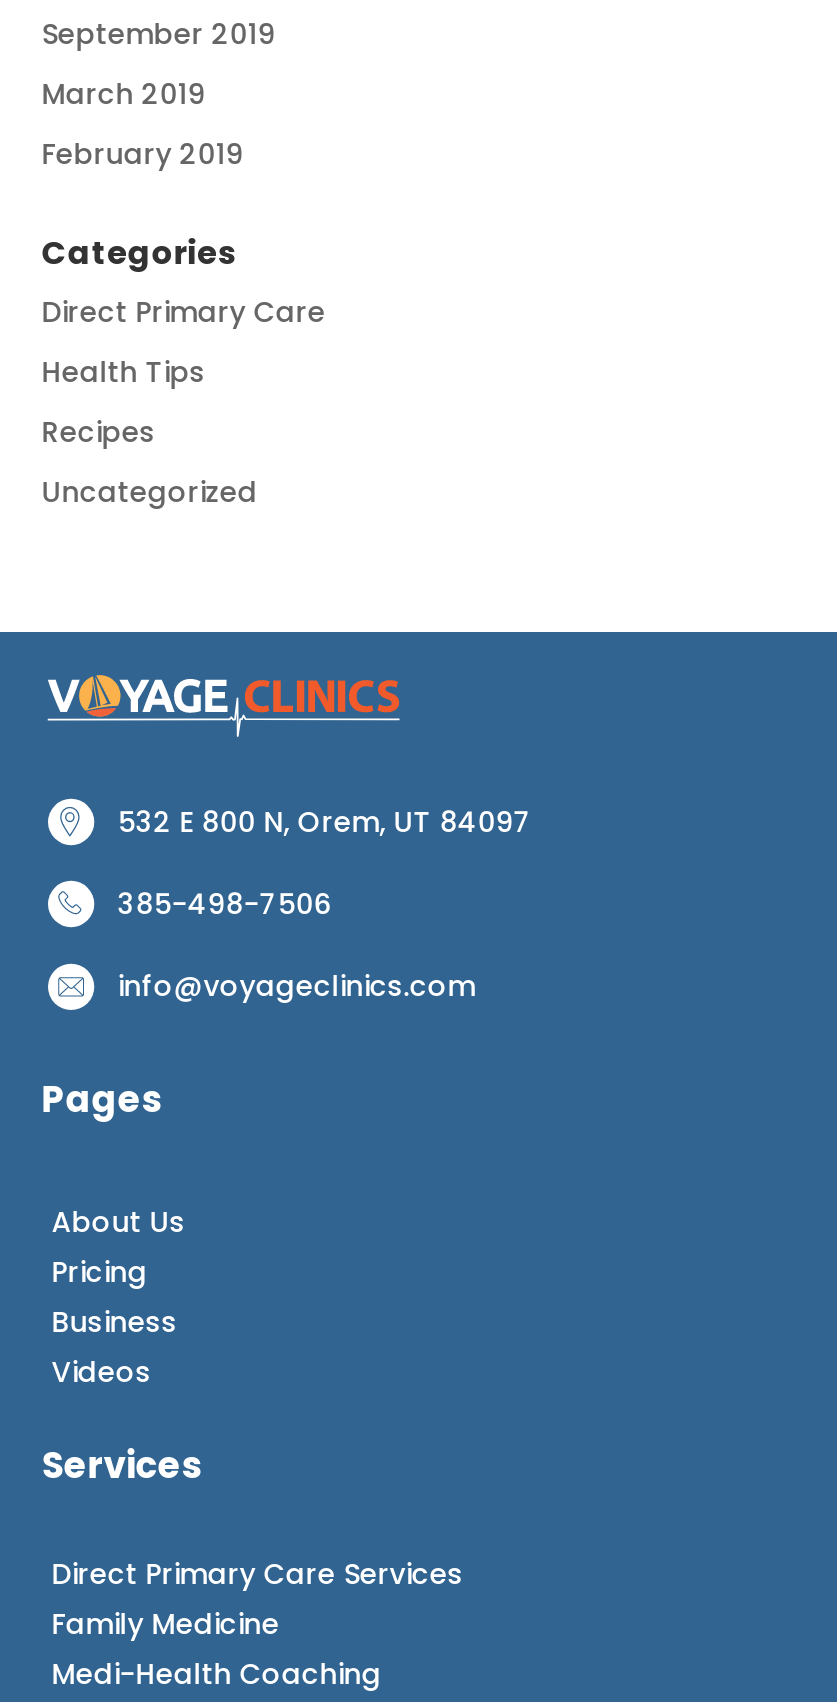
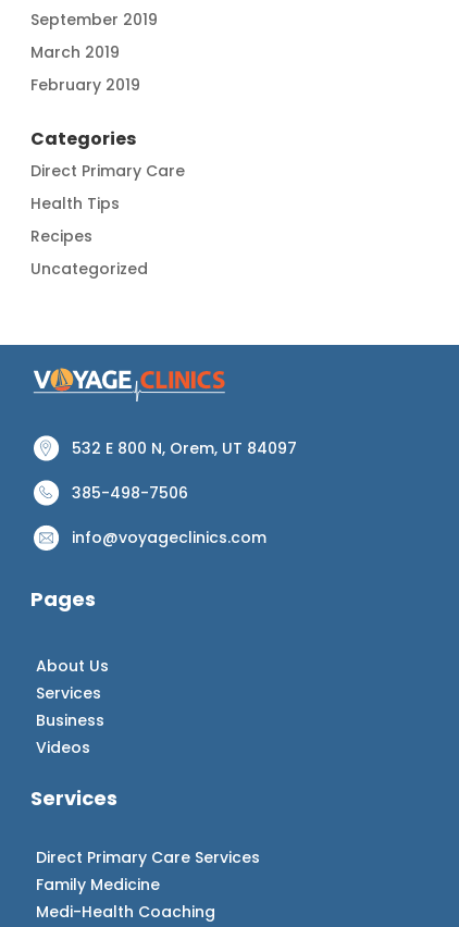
- Pricing
+ Services
